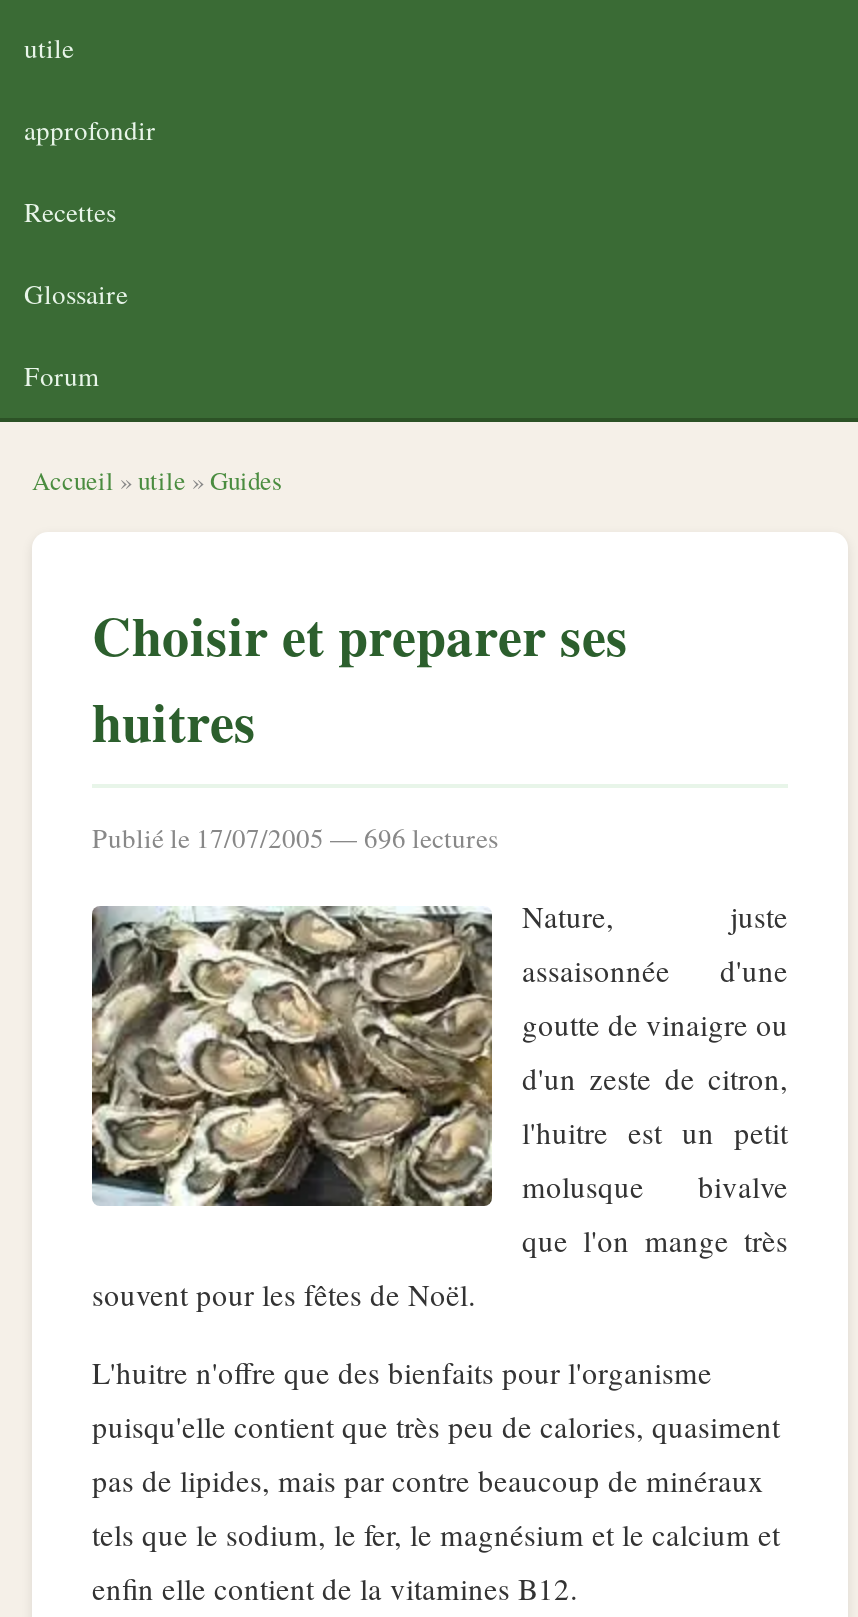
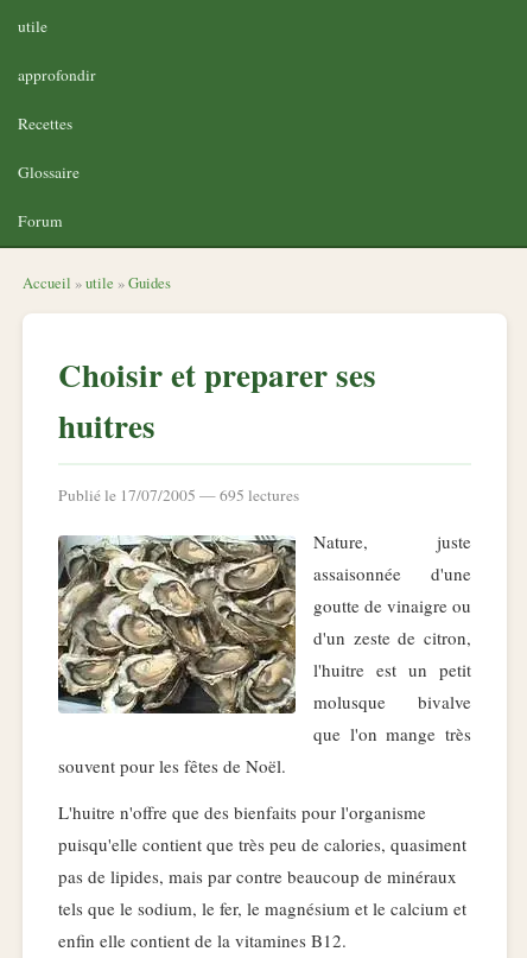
- Publié le 17/07/2005 — 696 lectures
+ Publié le 17/07/2005 — 695 lectures
